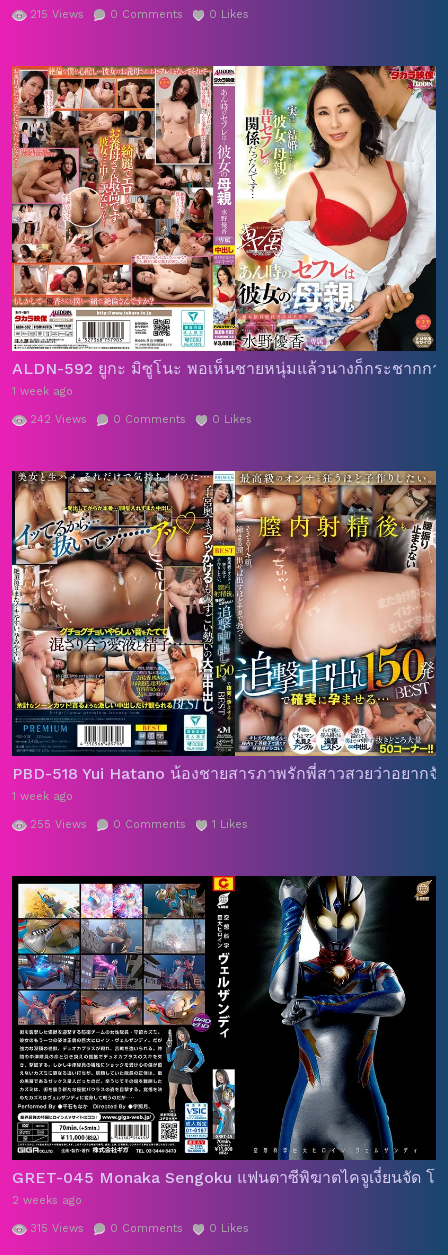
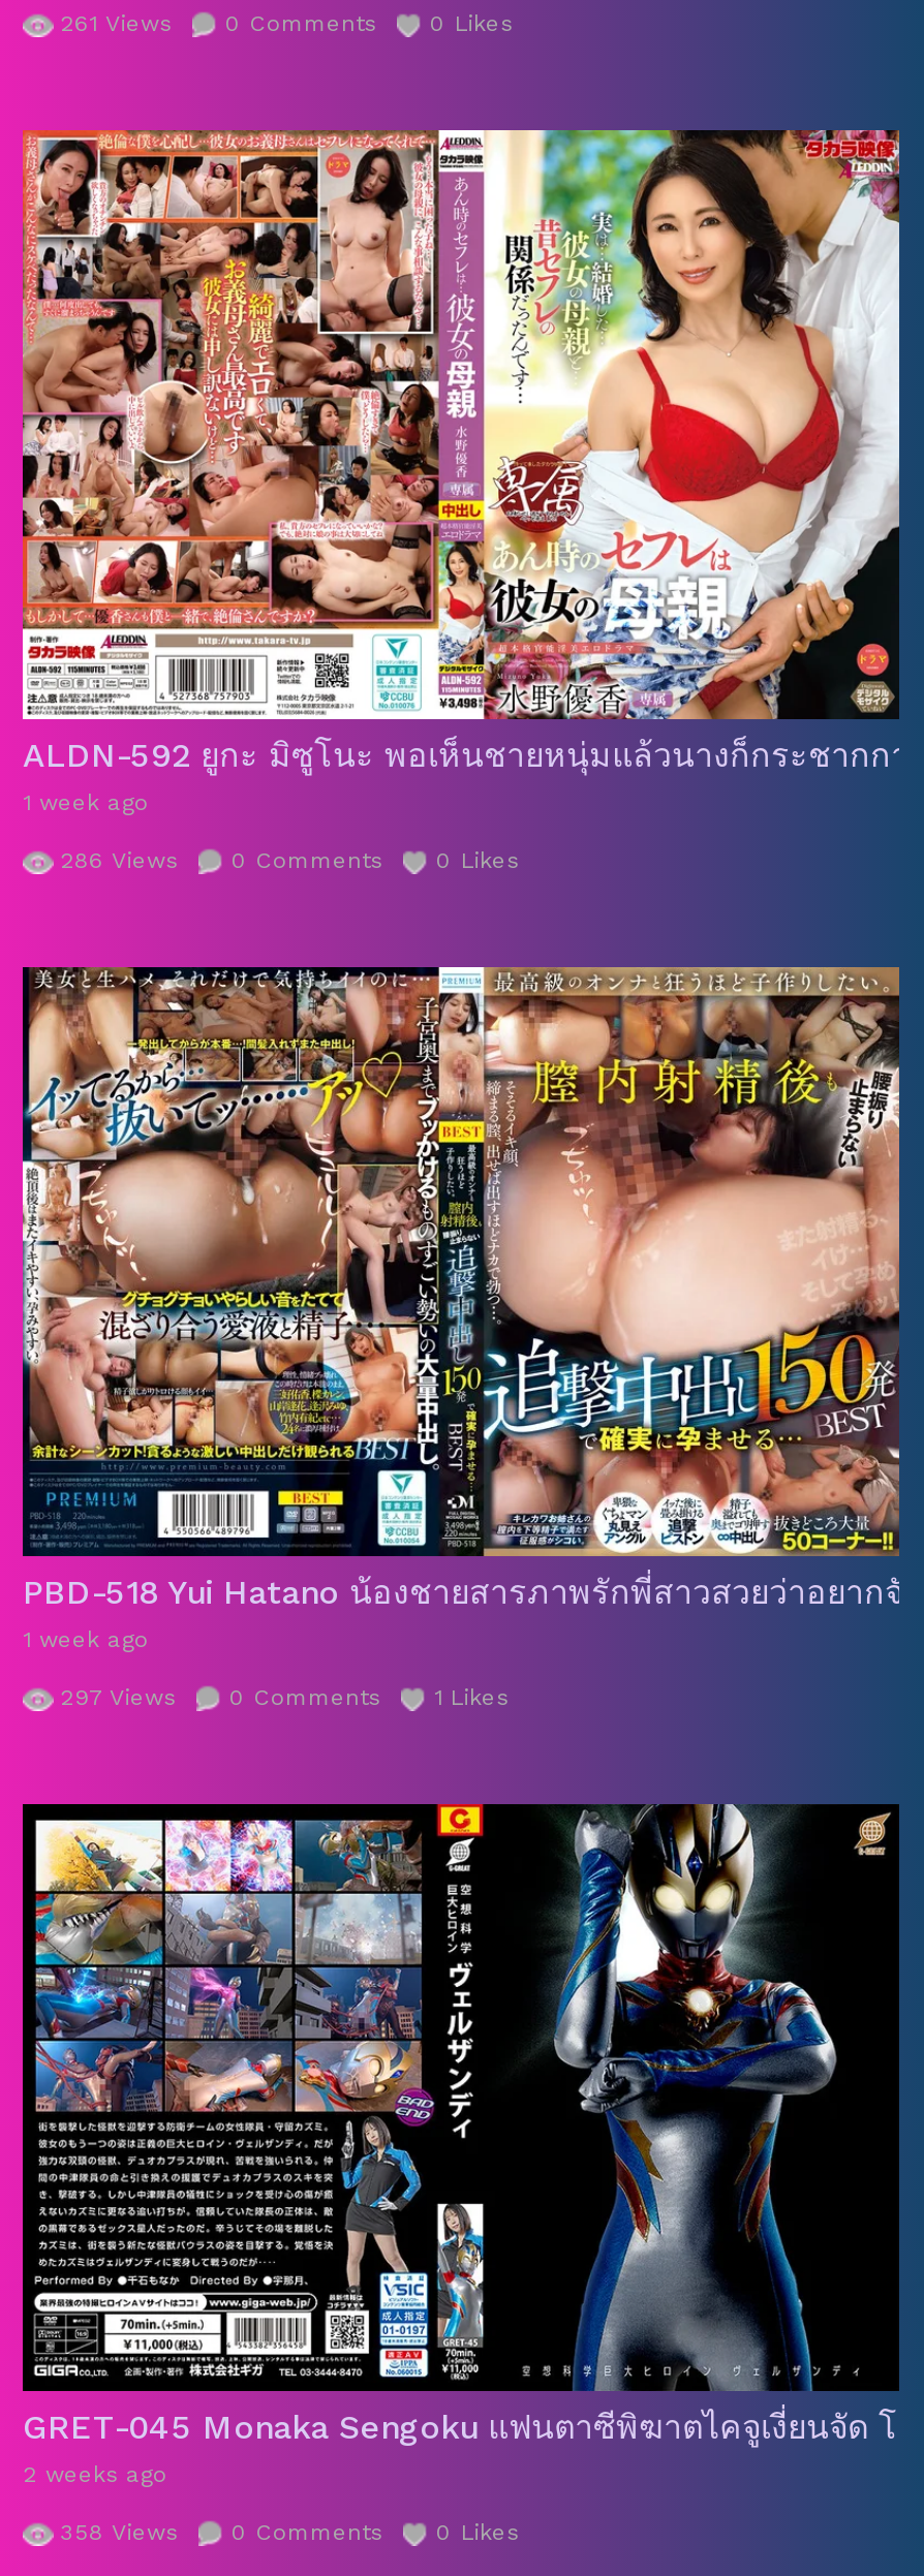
- 215 Views 0 Comments 0 Likes
+ 261 Views 0 Comments 0 Likes

- 242 Views 0 Comments 0 Likes
+ 286 Views 0 Comments 0 Likes

- 255 Views 0 Comments 1 Likes
+ 297 Views 0 Comments 1 Likes

- 315 Views 0 Comments 0 Likes
+ 358 Views 0 Comments 0 Likes
